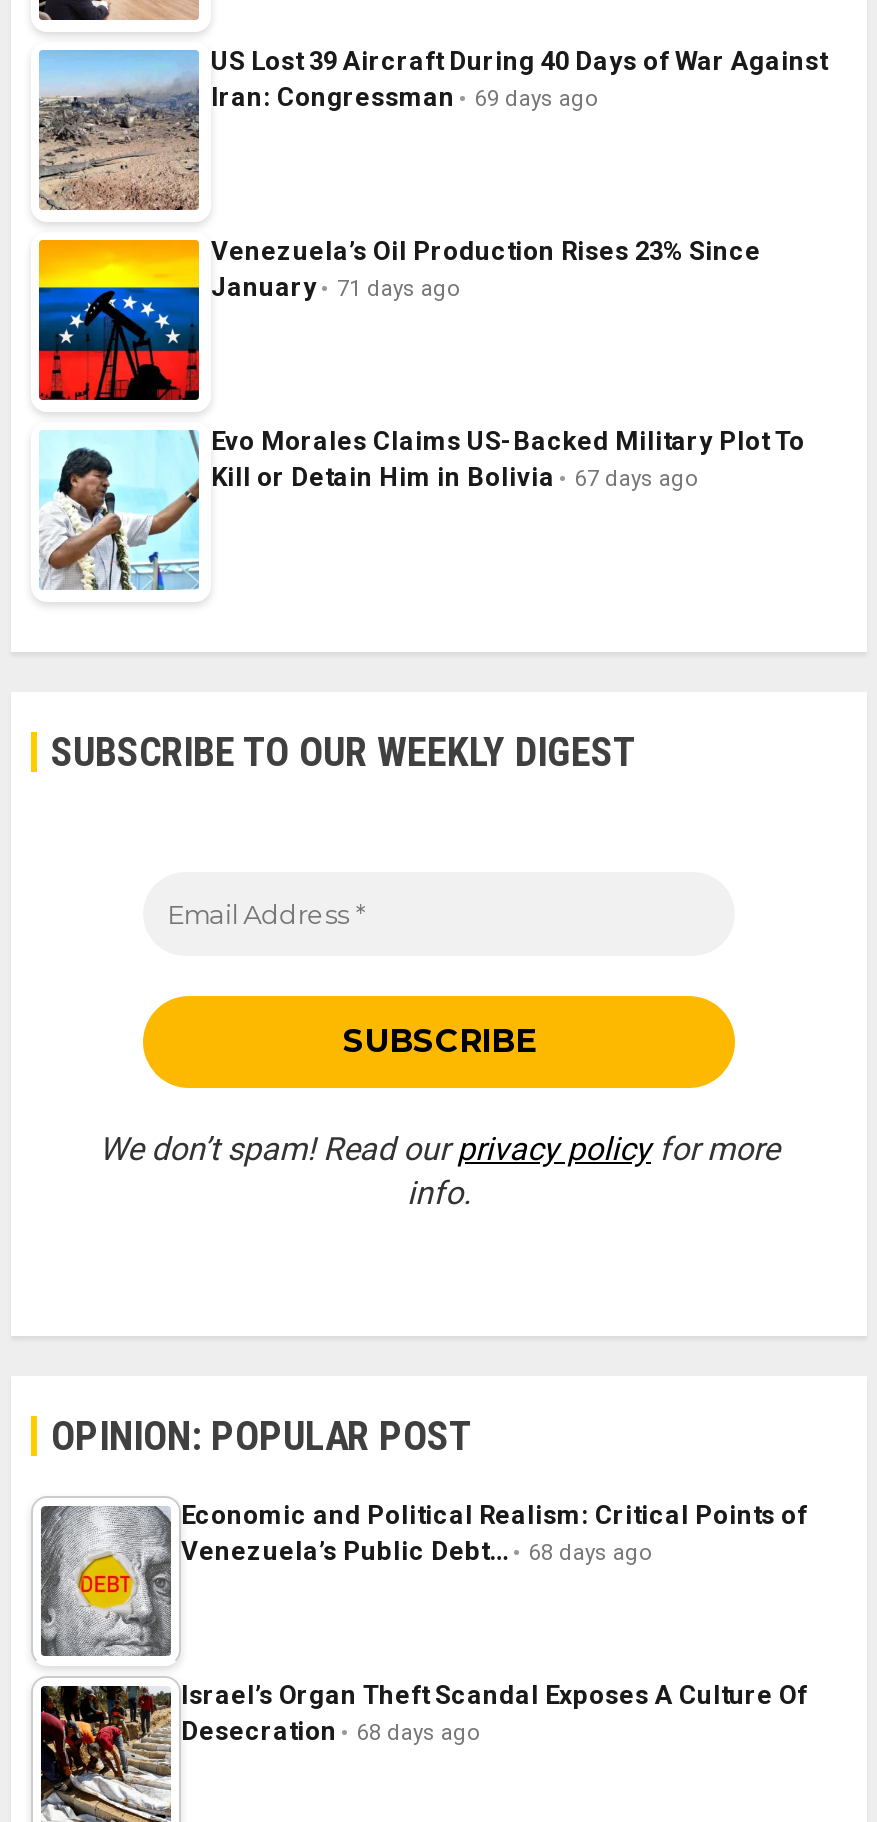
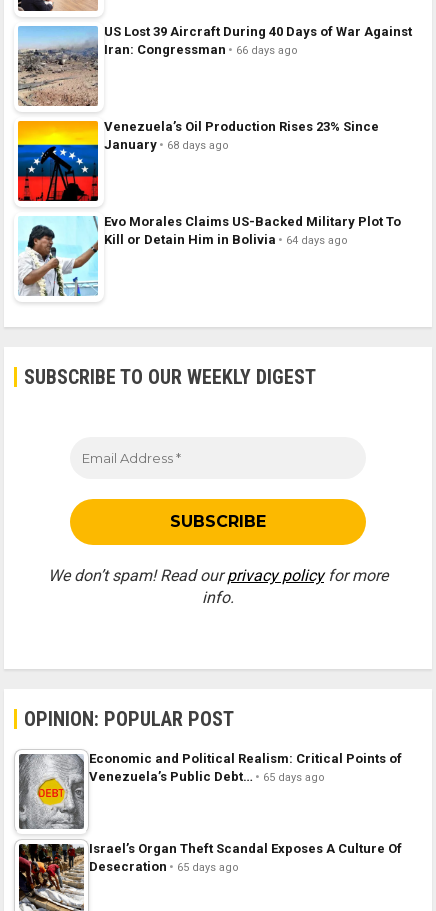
- Iran: Congressman 69 days ago
+ Iran: Congressman 66 days ago

- January 71 days ago
+ January 68 days ago

- Kill or Detain Him in Bolivia 67 days ago
+ Kill or Detain Him in Bolivia 64 days ago

- Venezuela’s Public Debt… 68 days ago
+ Venezuela’s Public Debt… 65 days ago

- Desecration 68 days ago
+ Desecration 65 days ago
